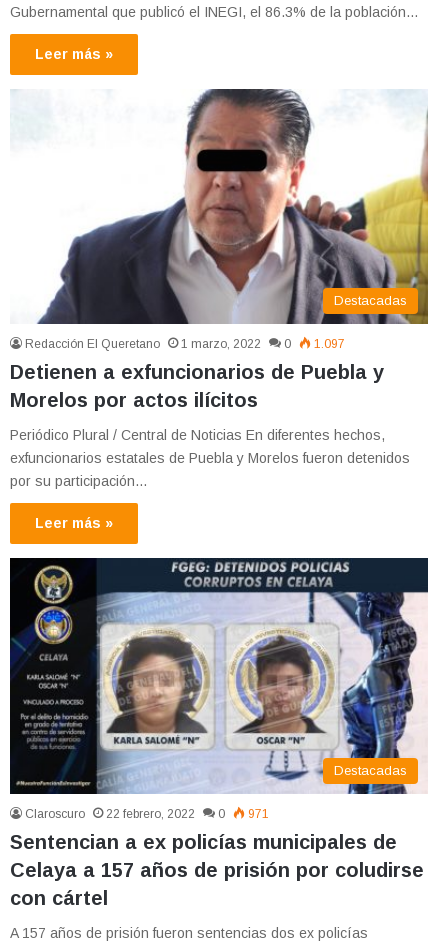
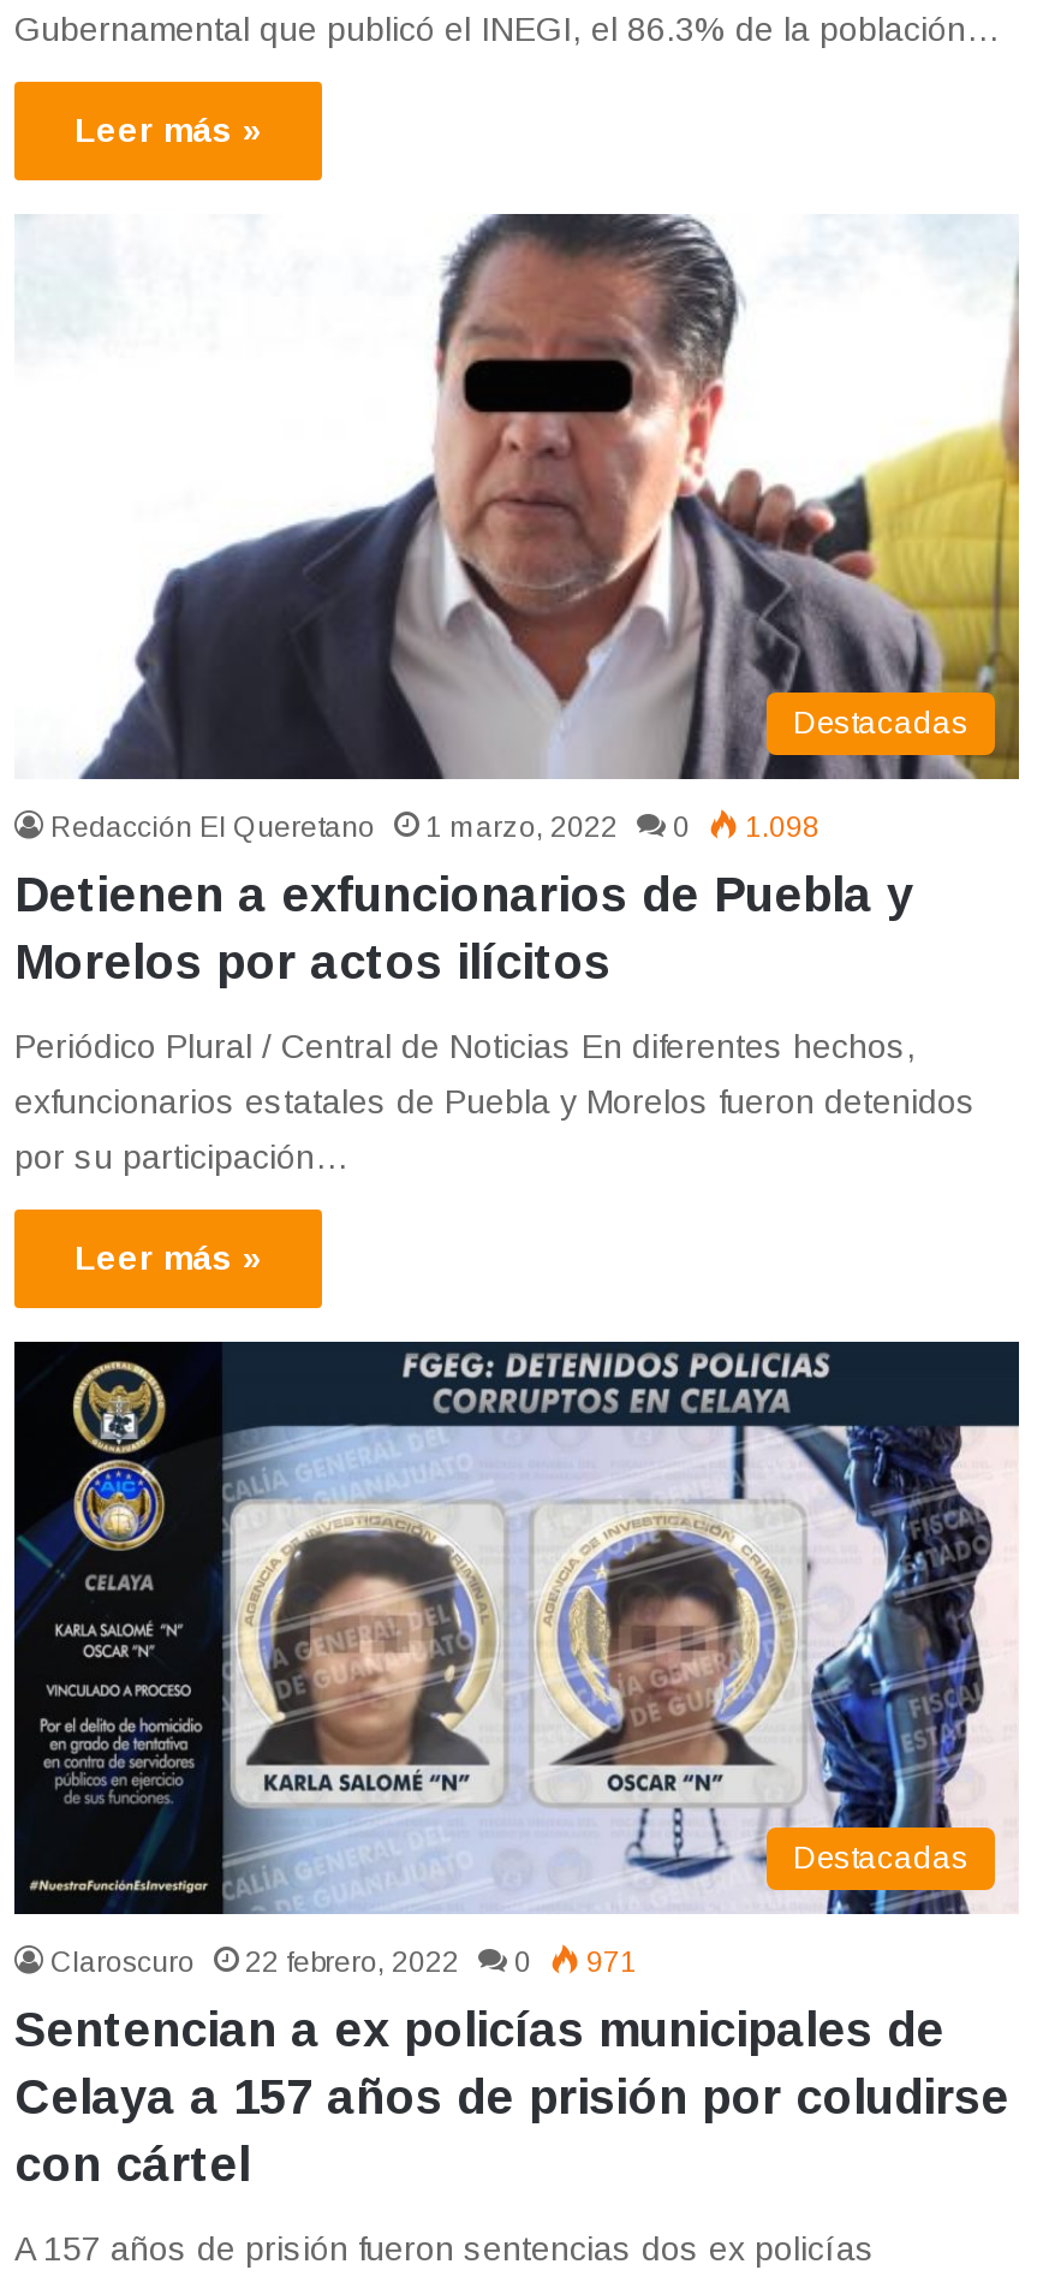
- Redacción El Queretano 1 marzo, 2022 0 1.097
+ Redacción El Queretano 1 marzo, 2022 0 1.098
